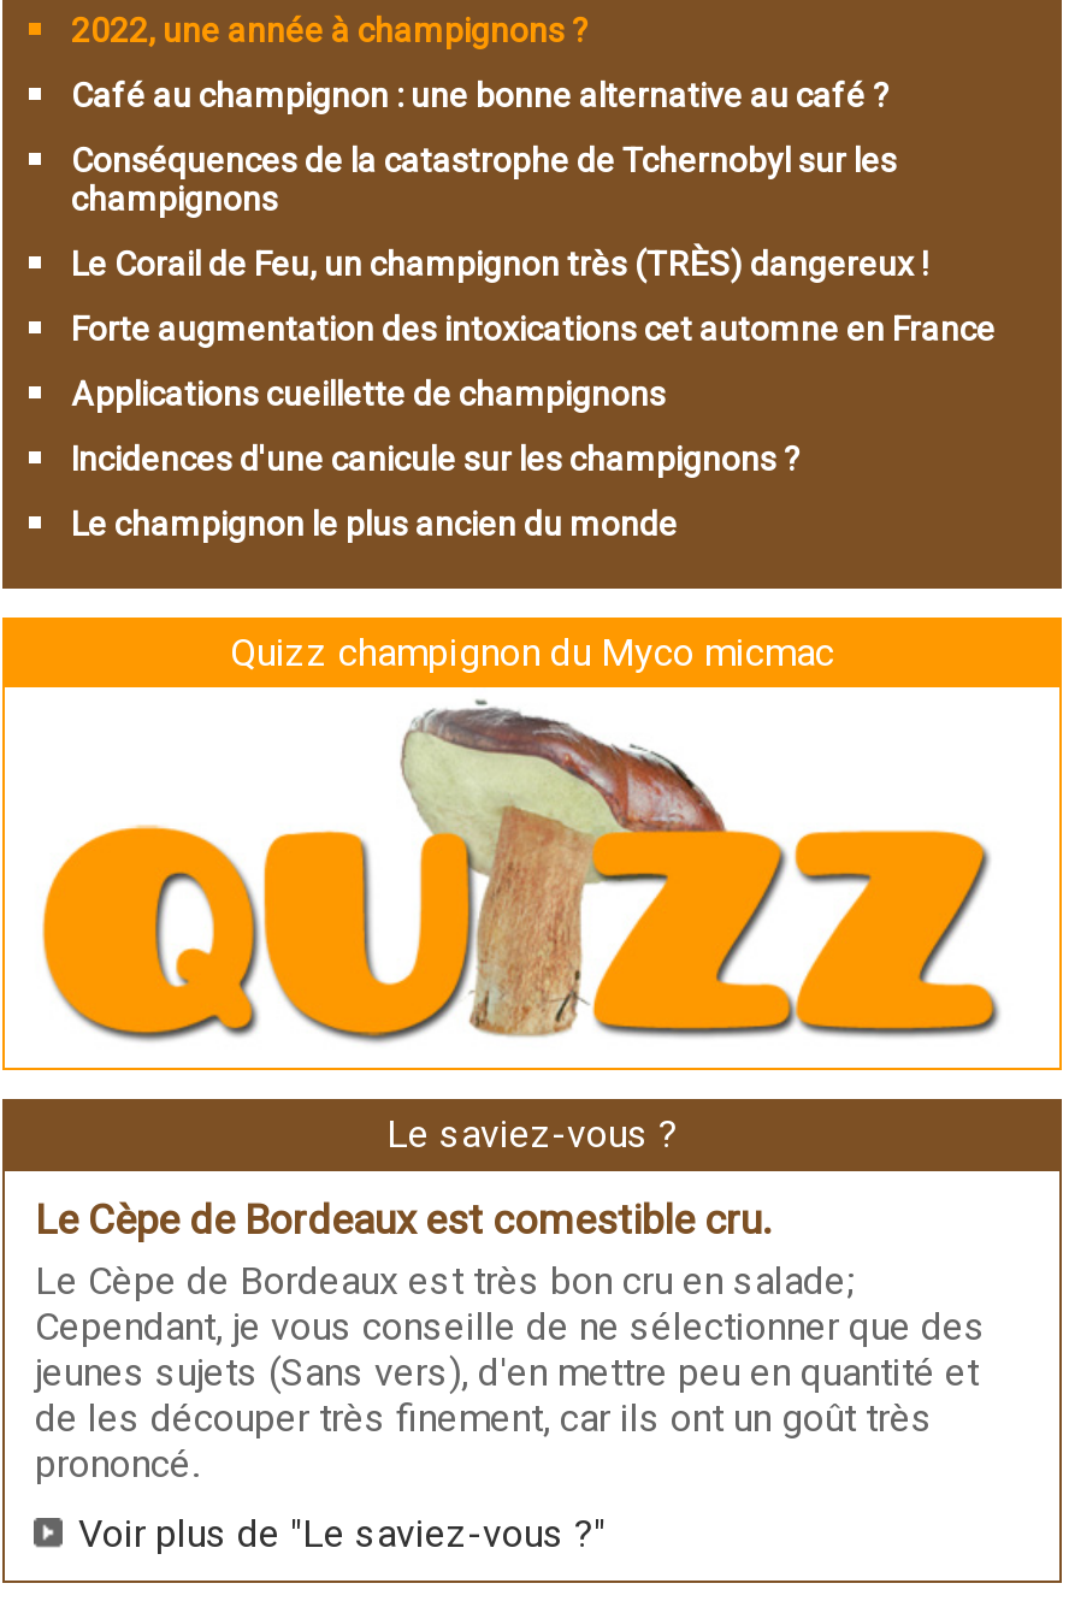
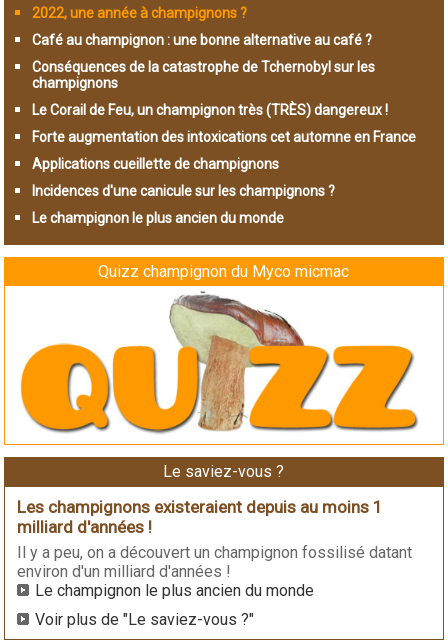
- Le Cèpe de Bordeaux est comestible cru.
- Le Cèpe de Bordeaux est très bon cru en salade;
- Cependant, je vous conseille de ne sélectionner que des
- jeunes sujets (Sans vers), d'en mettre peu en quantité et
- de les découper très finement, car ils ont un goût très
- prononcé.
+ Les champignons existeraient depuis au moins 1
+ milliard d'années !
+ Il y a peu, on a découvert un champignon fossilisé datant
+ environ d'un milliard d'années !
+ Le champignon le plus ancien du monde
